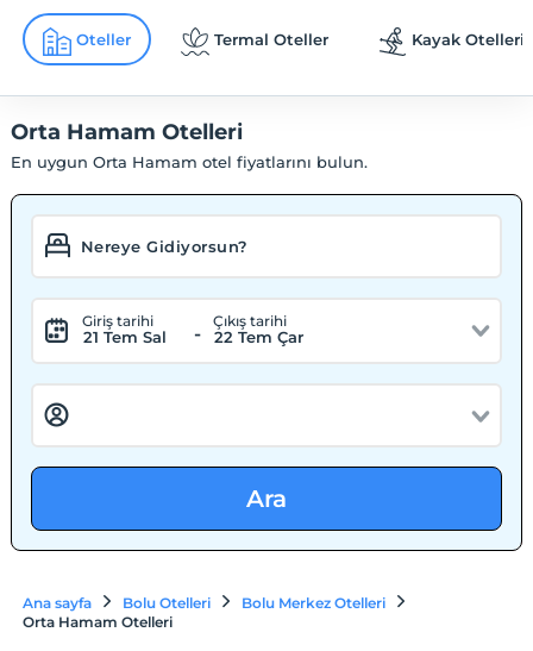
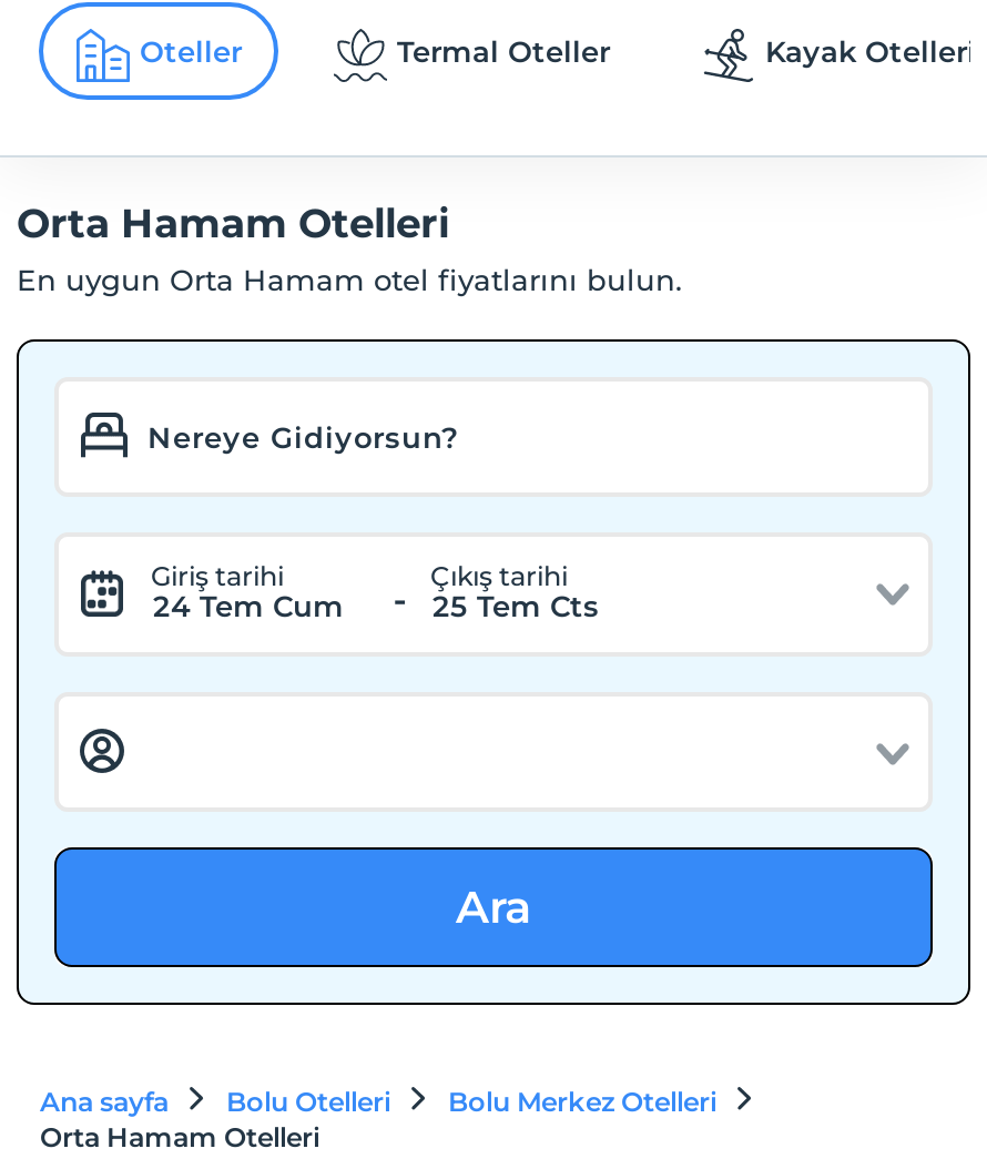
- 21 Tem Sal
+ 24 Tem Cum

- 22 Tem Çar
+ 25 Tem Cts
